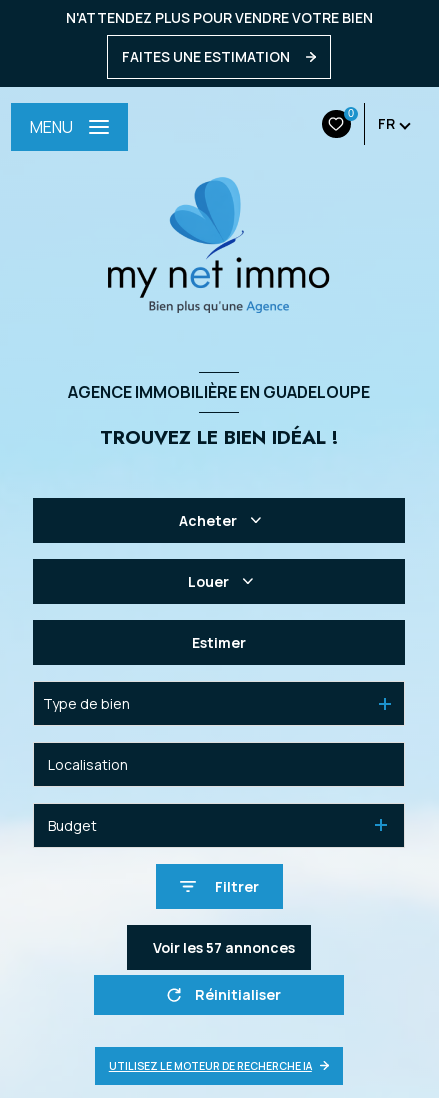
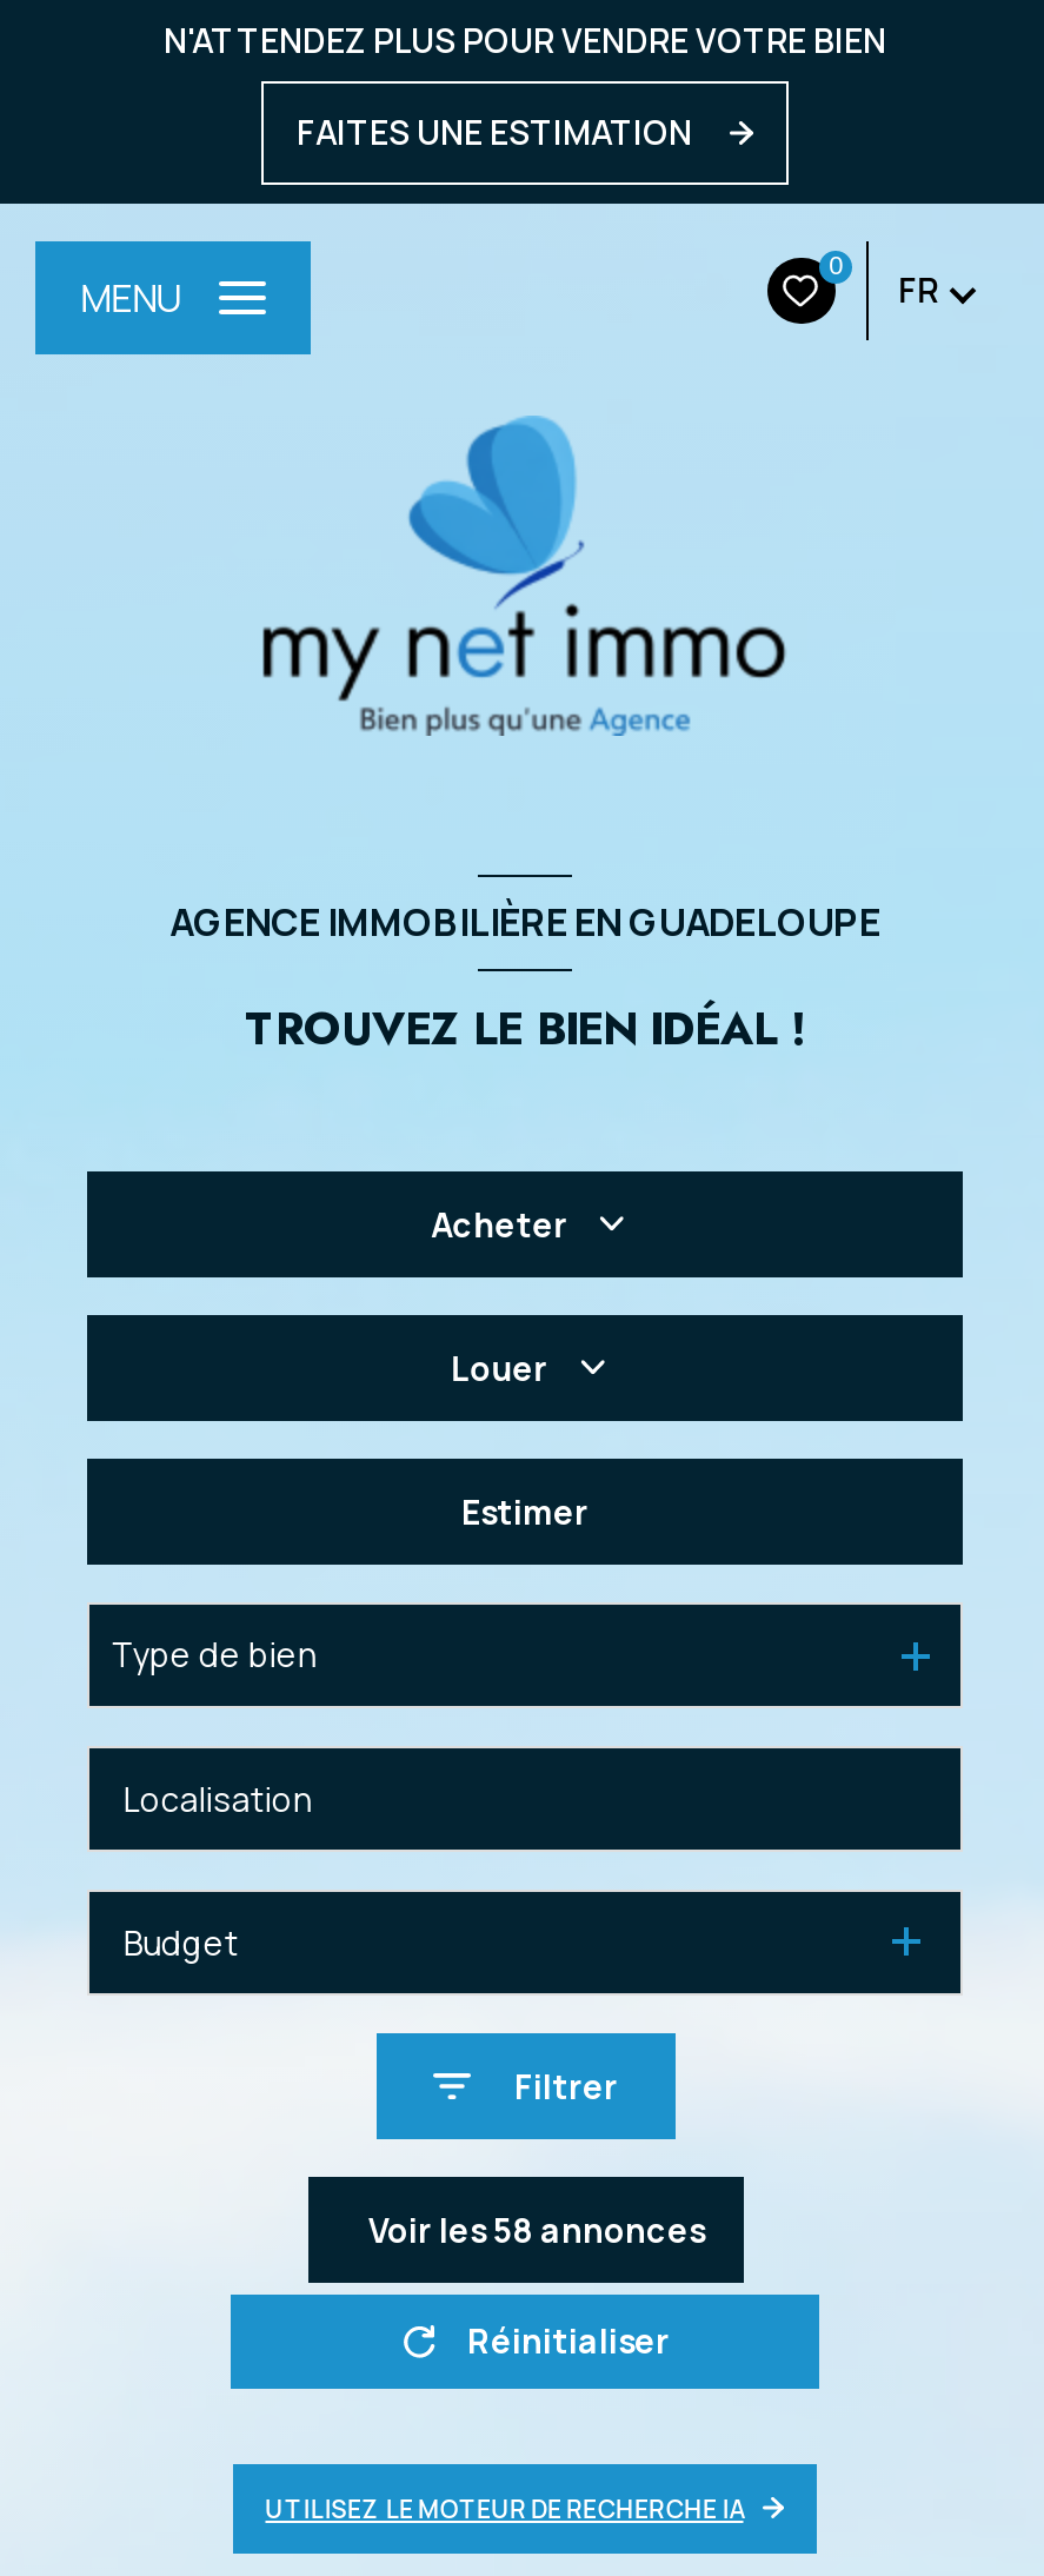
- Voir les57 annonces
+ Voir les58 annonces
